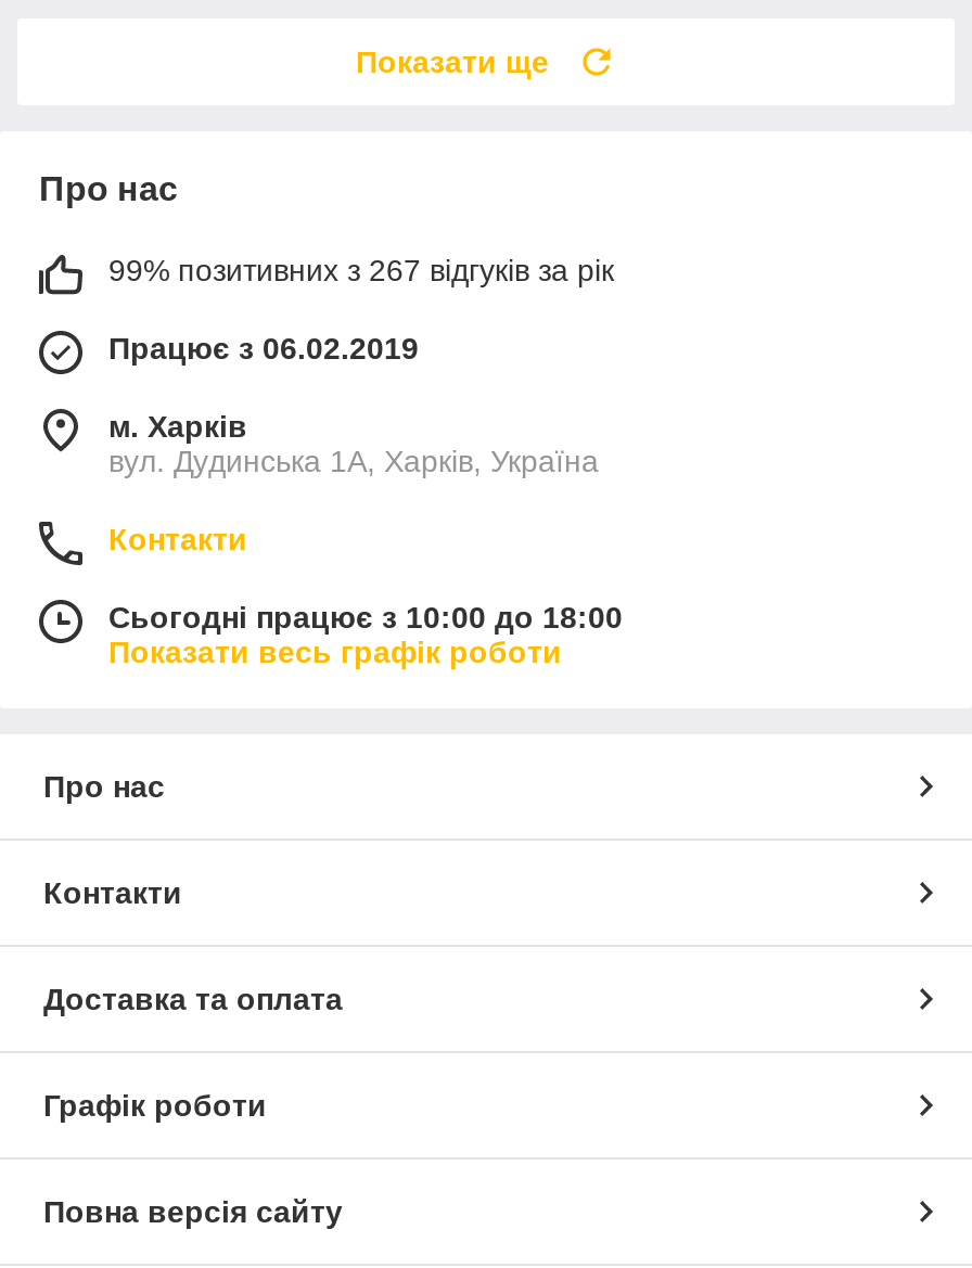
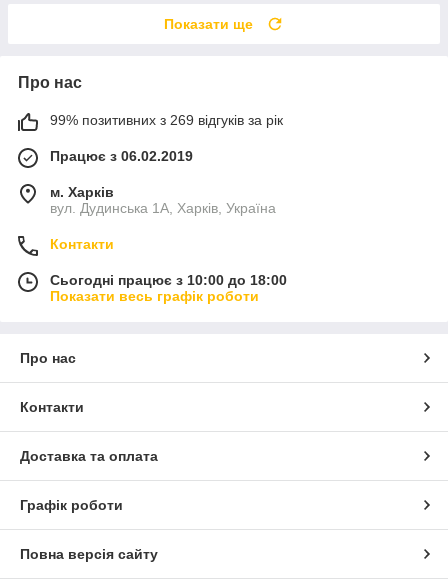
- 99% позитивних з 267 відгуків за рік
+ 99% позитивних з 269 відгуків за рік
